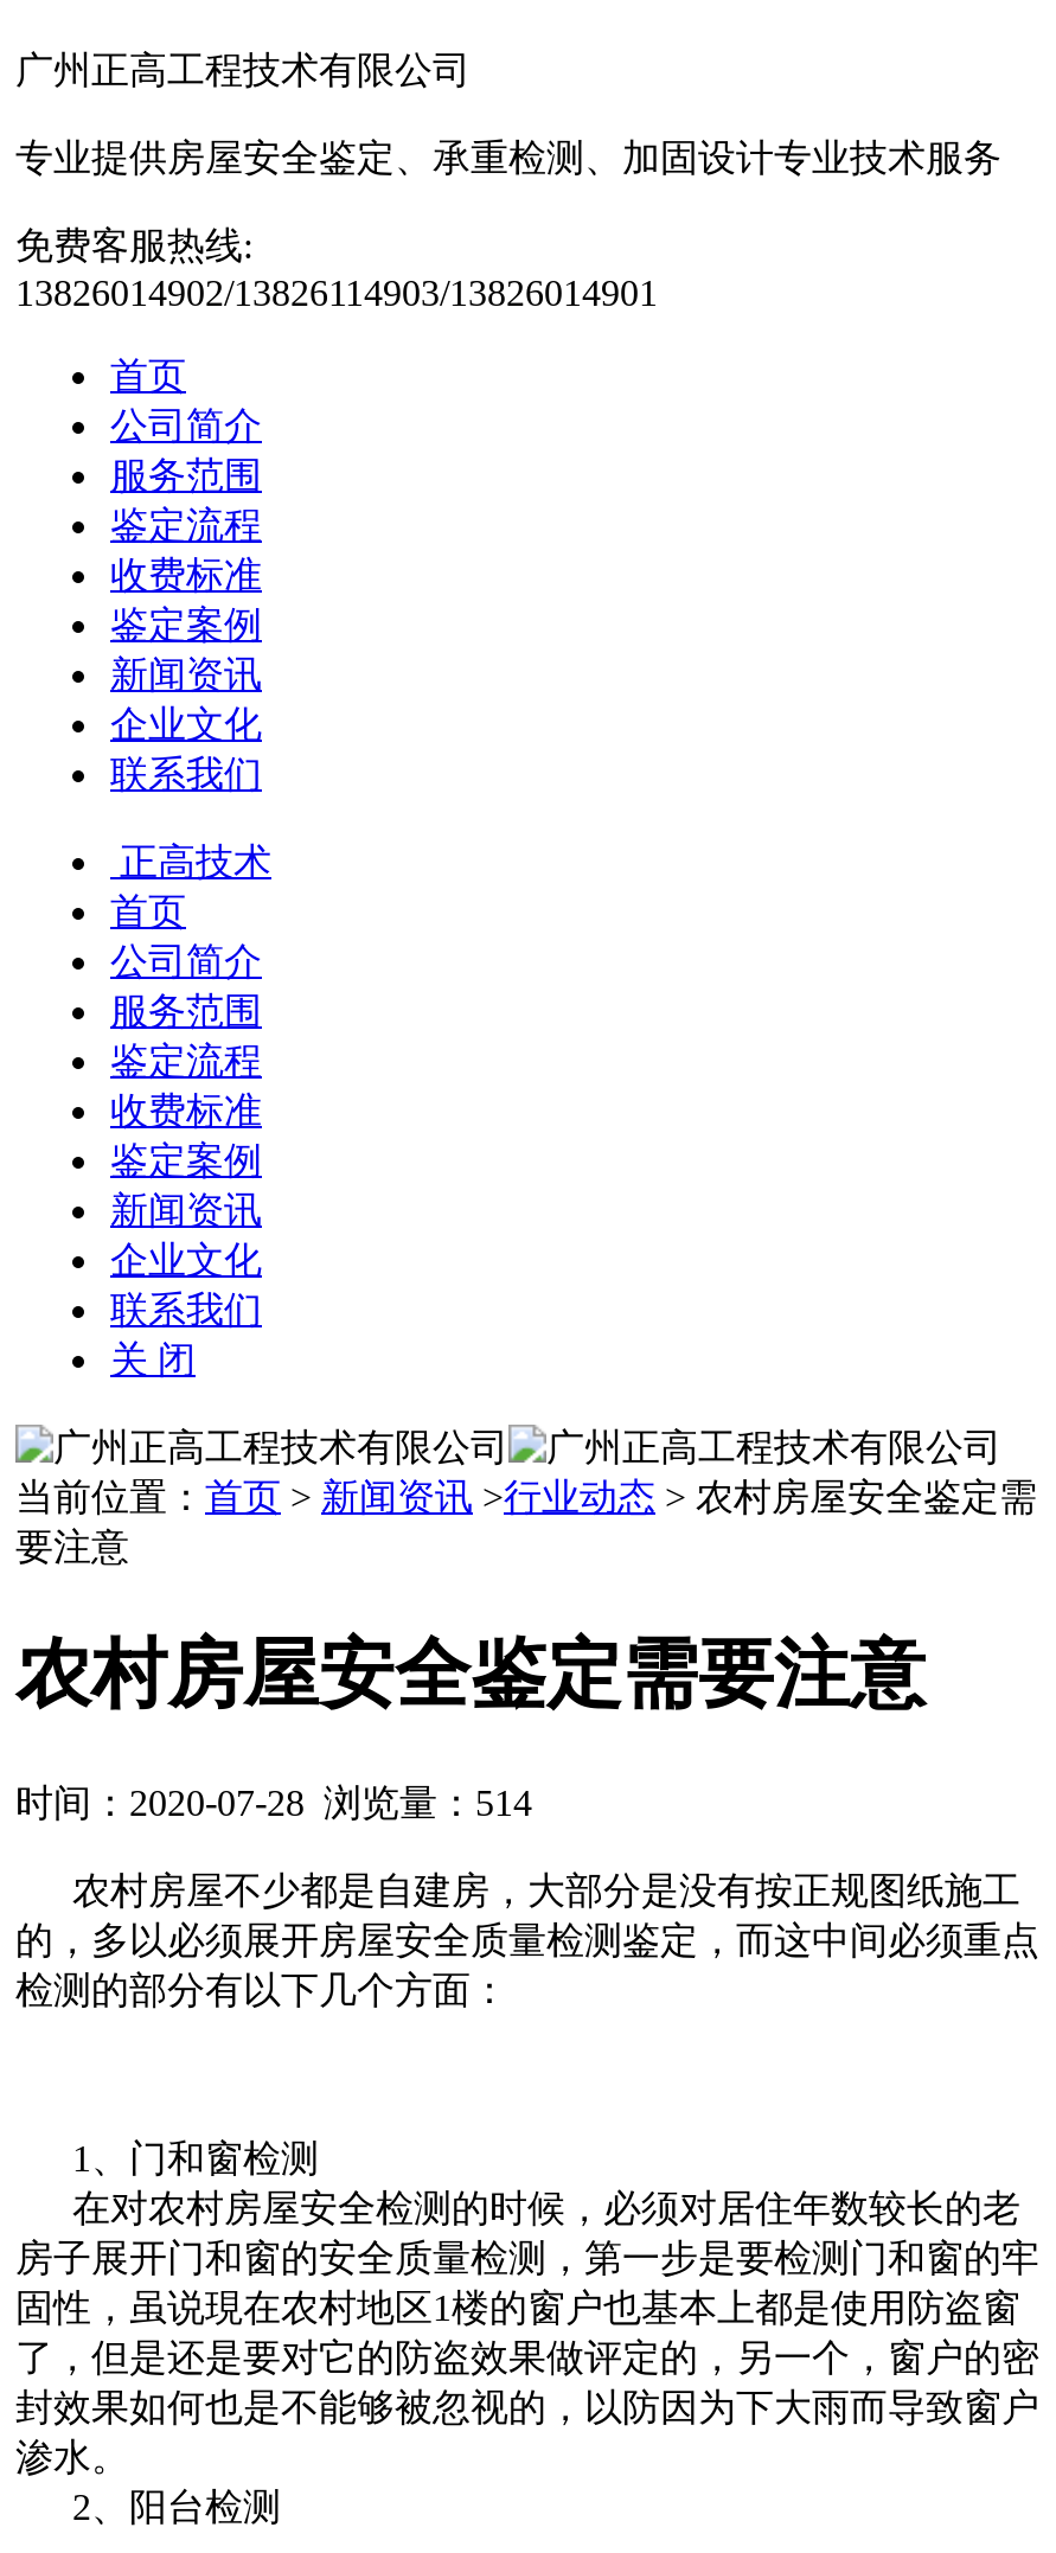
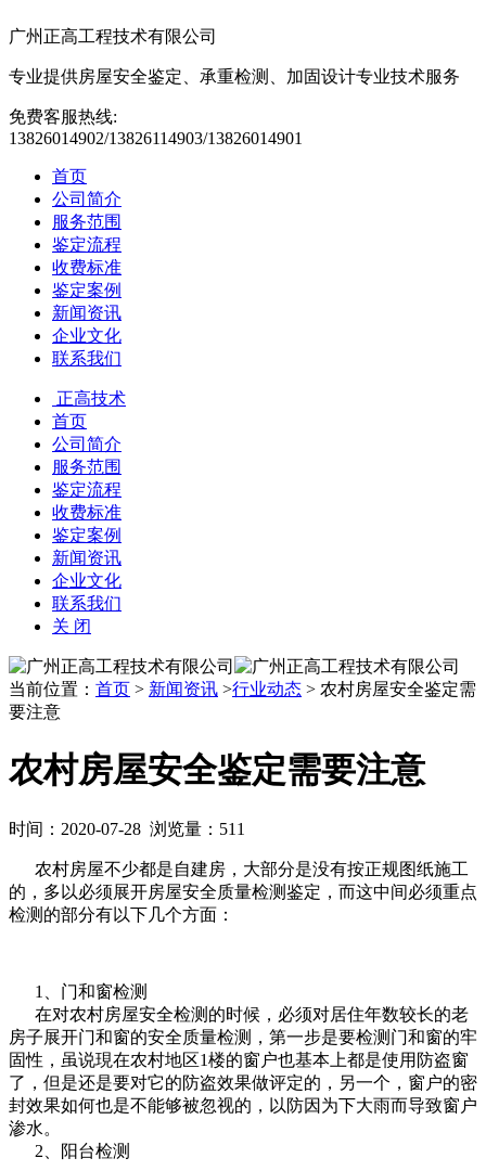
- 时间：2020-07-28 浏览量：514
+ 时间：2020-07-28 浏览量：511
